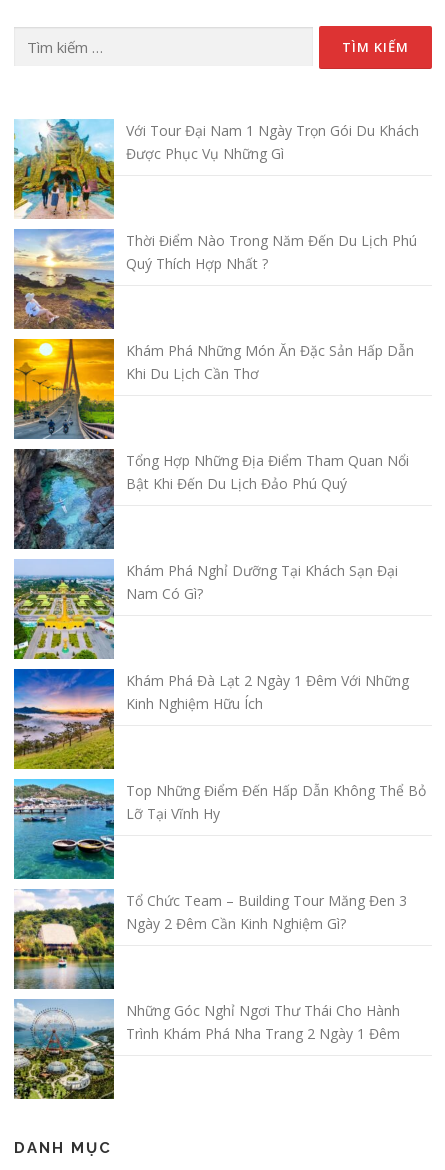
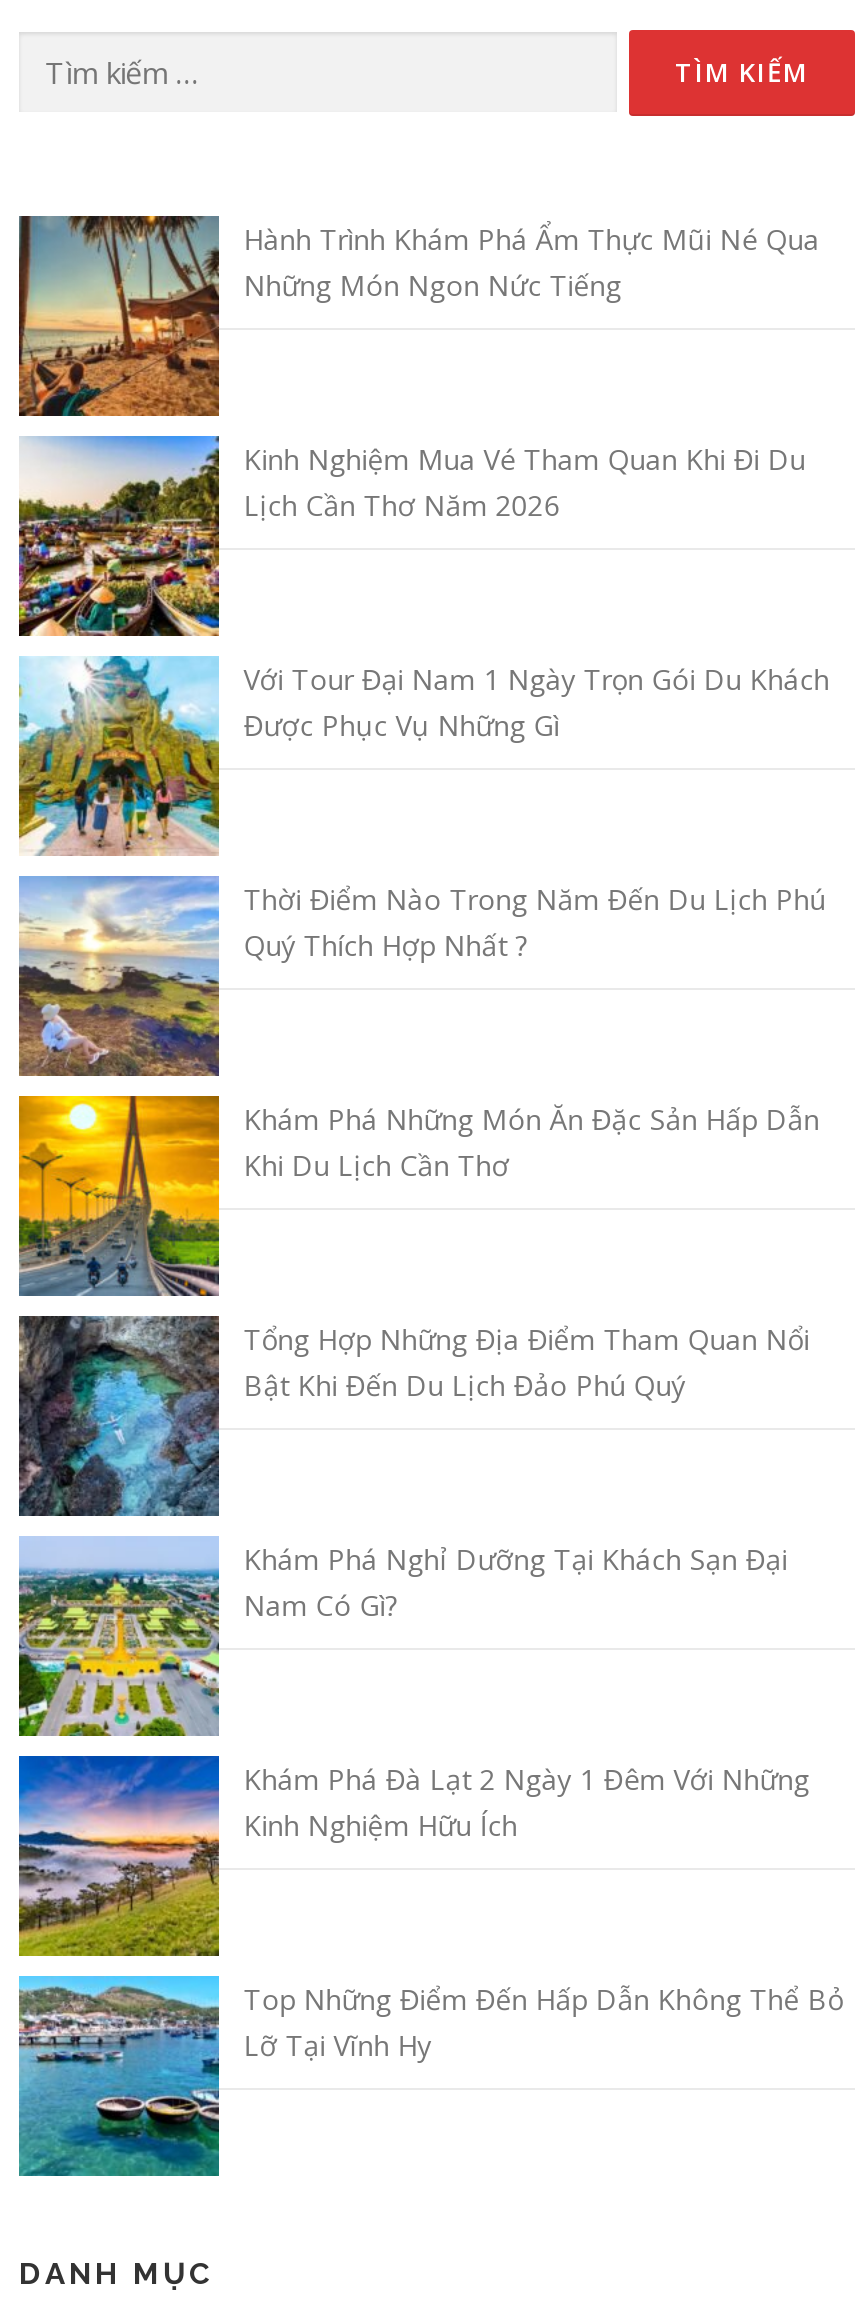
+ [image]
+ Hành Trình Khám Phá Ẩm Thực Mũi Né Qua
+ Những Món Ngon Nức Tiếng

+ [image]
+ Kinh Nghiệm Mua Vé Tham Quan Khi Đi Du
+ Lịch Cần Thơ Năm 2026

moved down: [image] | Với Tour Đại Nam 1 Ngày Trọn Gói Du Khách | Được Phục Vụ Những Gì | ... | Top Những Điểm Đến Hấp Dẫn Không Thể Bỏ | Lỡ Tại Vĩnh Hy

moved down: [image]

- [image]
- Tổ Chức Team – Building Tour Măng Đen 3
- Ngày 2 Đêm Cần Kinh Nghiệm Gì?

- [image]
- Những Góc Nghỉ Ngơi Thư Thái Cho Hành
- Trình Khám Phá Nha Trang 2 Ngày 1 Đêm
